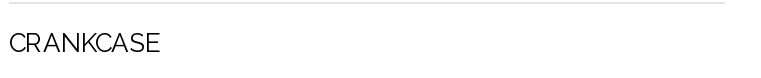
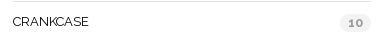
+ 10
